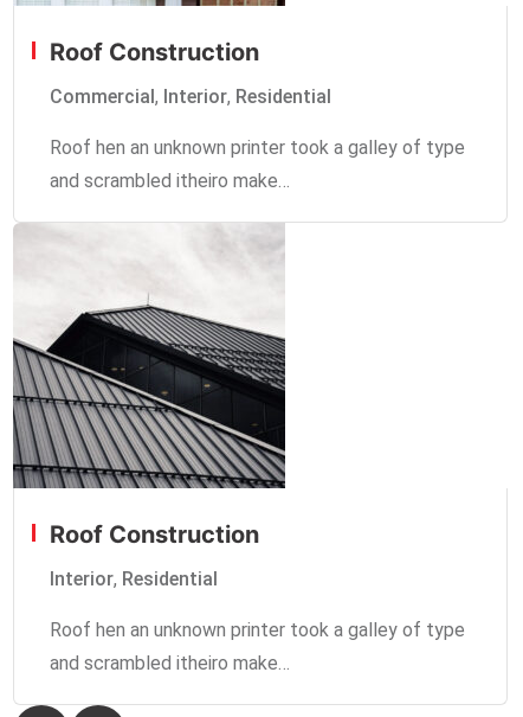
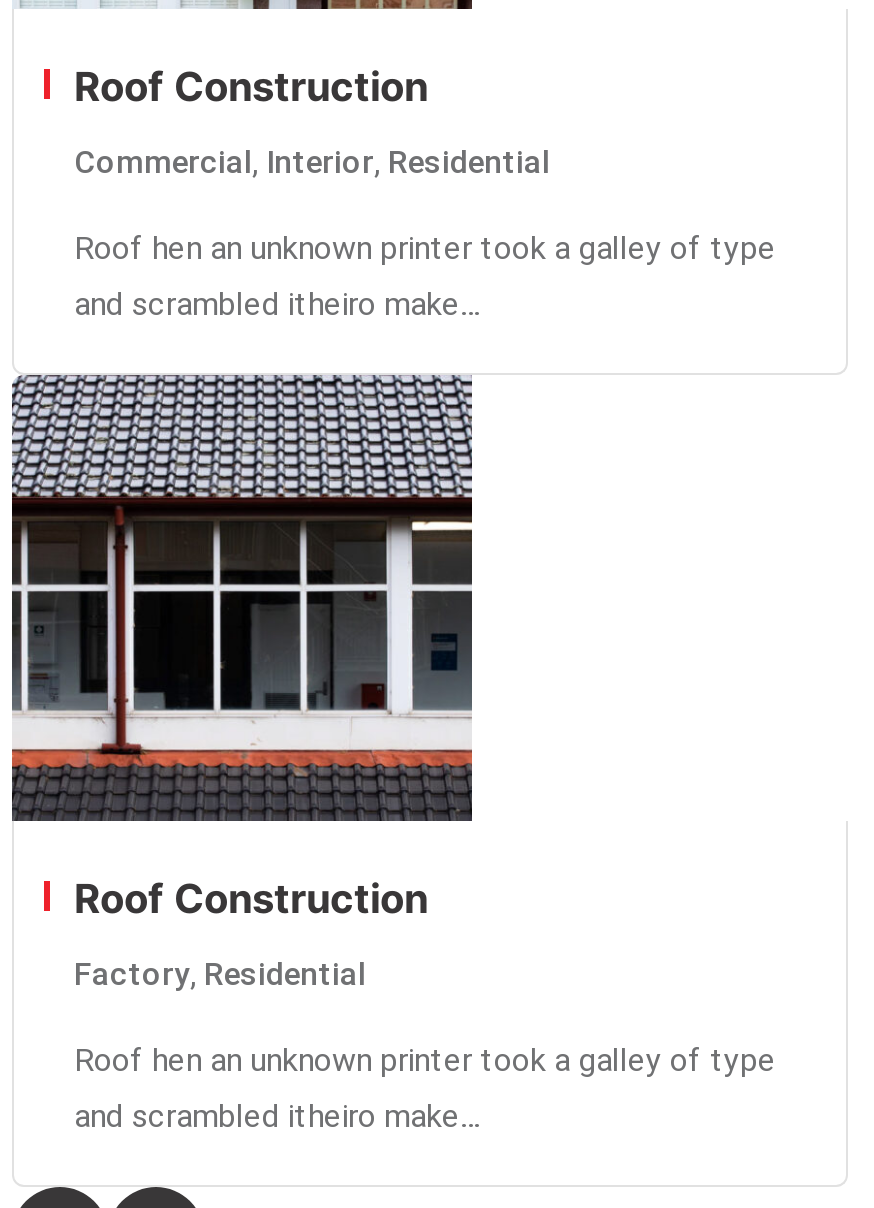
- [image]
+ [image]

- Interior, Residential
+ Factory, Residential
